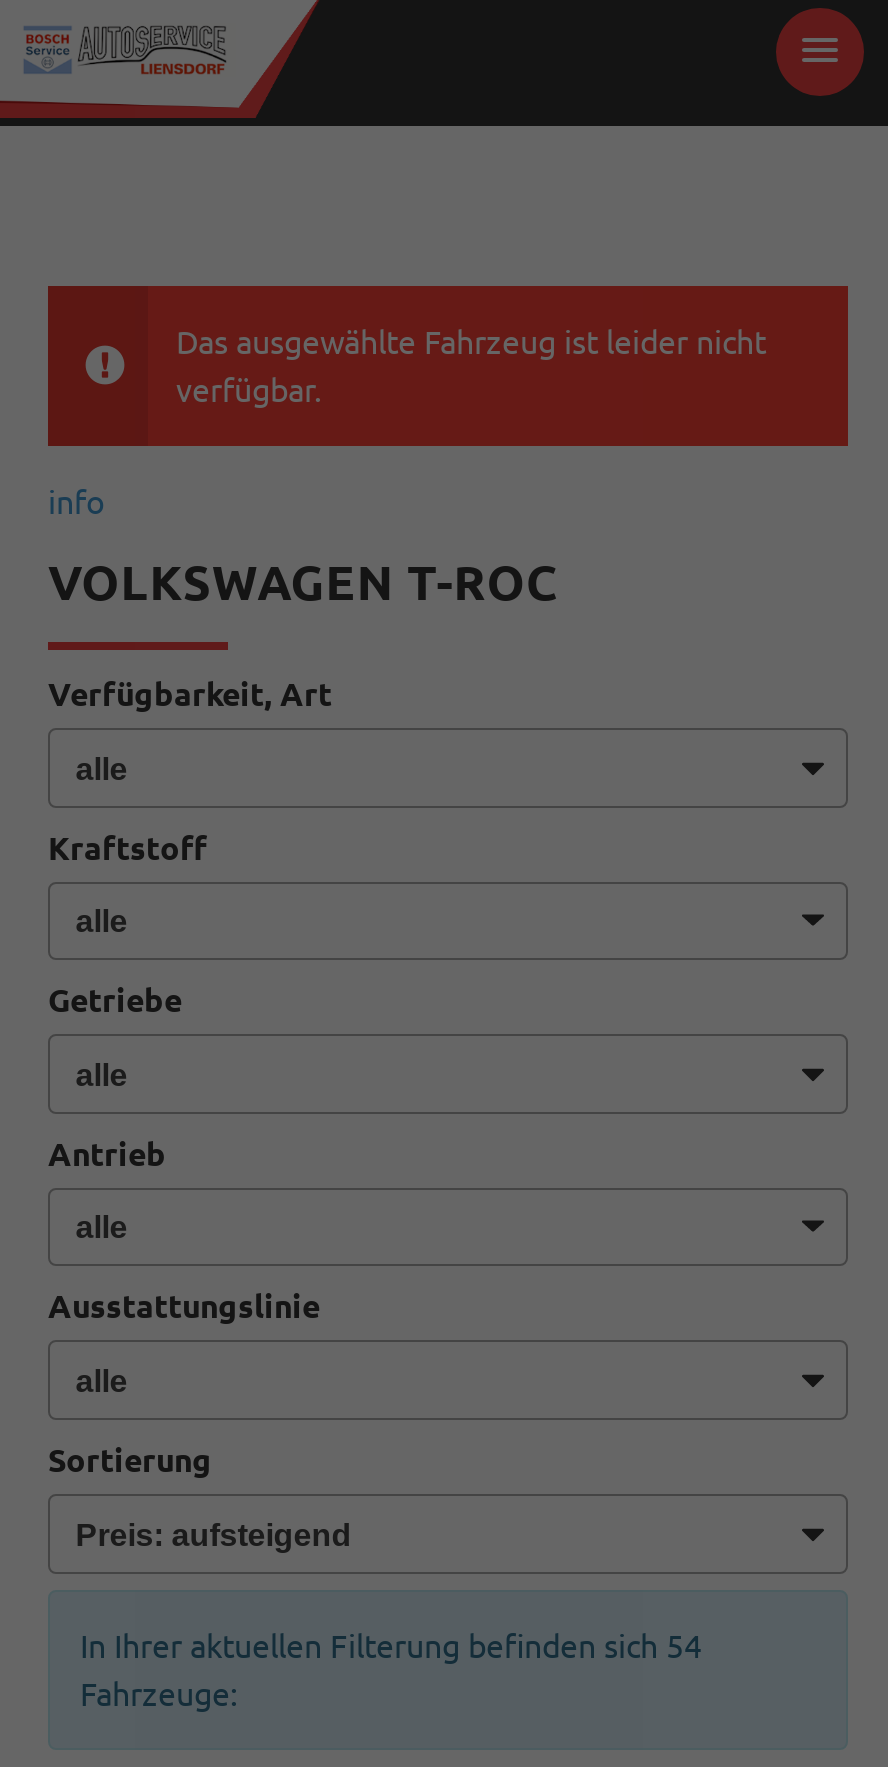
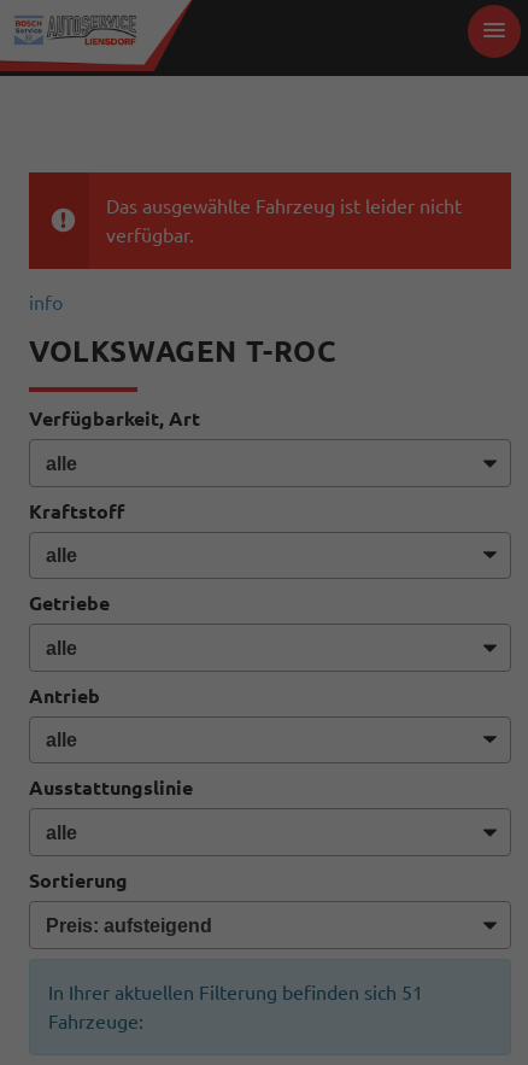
- In Ihrer aktuellen Filterung befinden sich 54
+ In Ihrer aktuellen Filterung befinden sich 51
